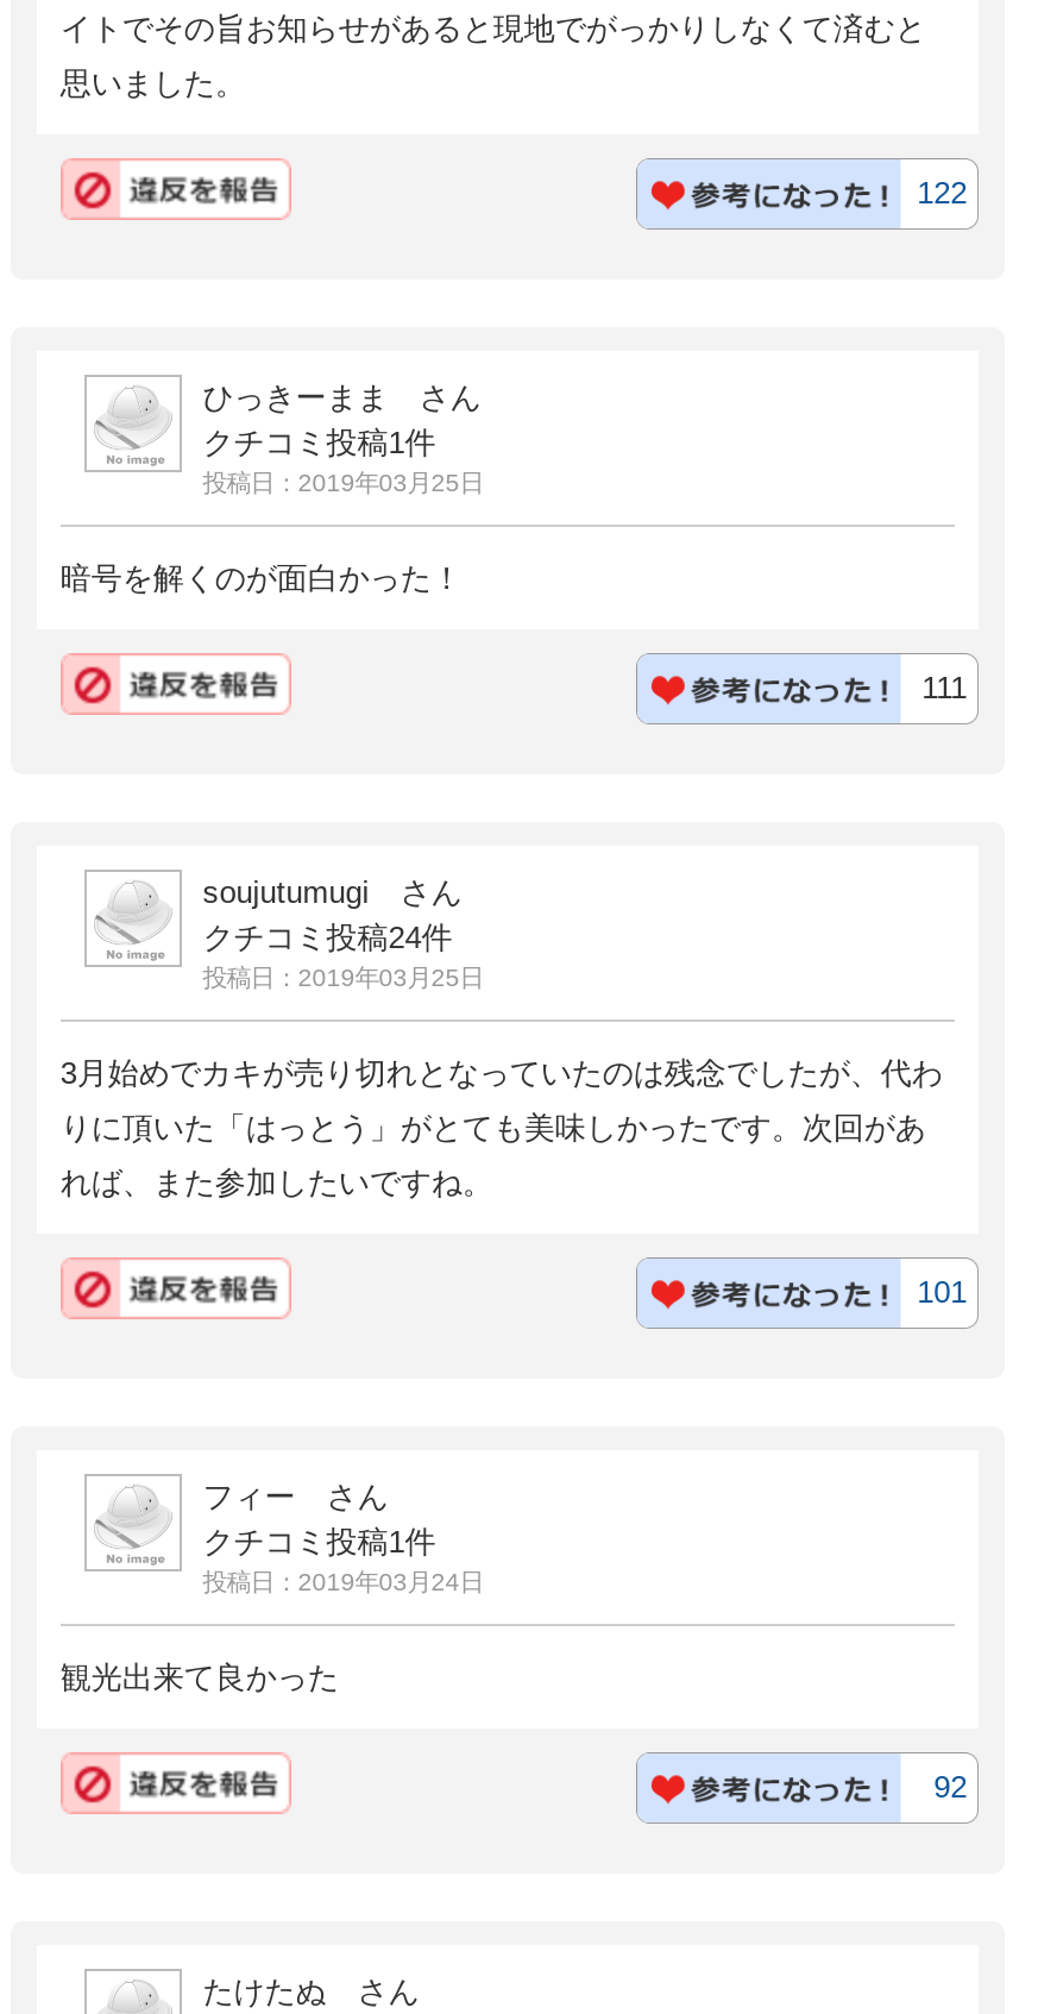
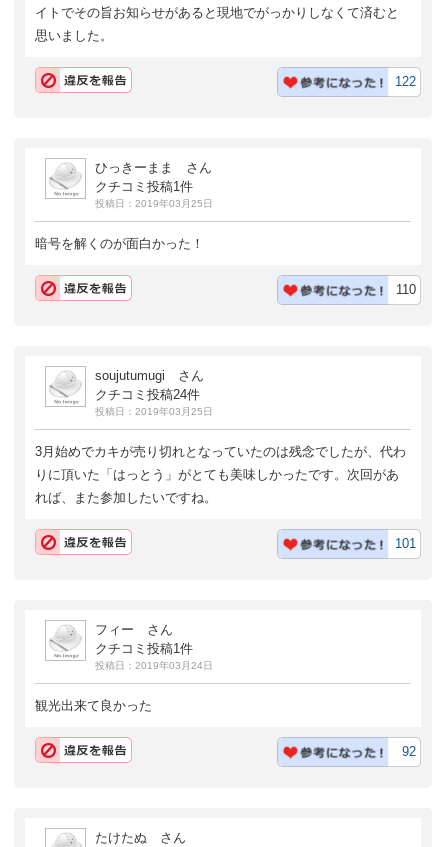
- 111
+ 110
